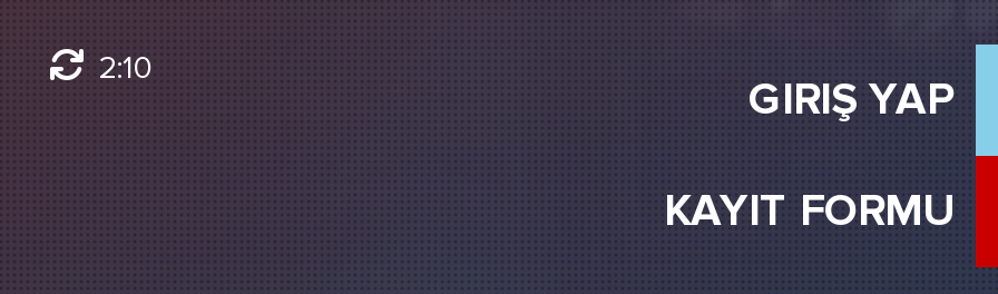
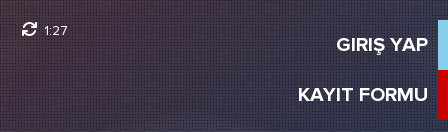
- 2:10
+ 1:27
